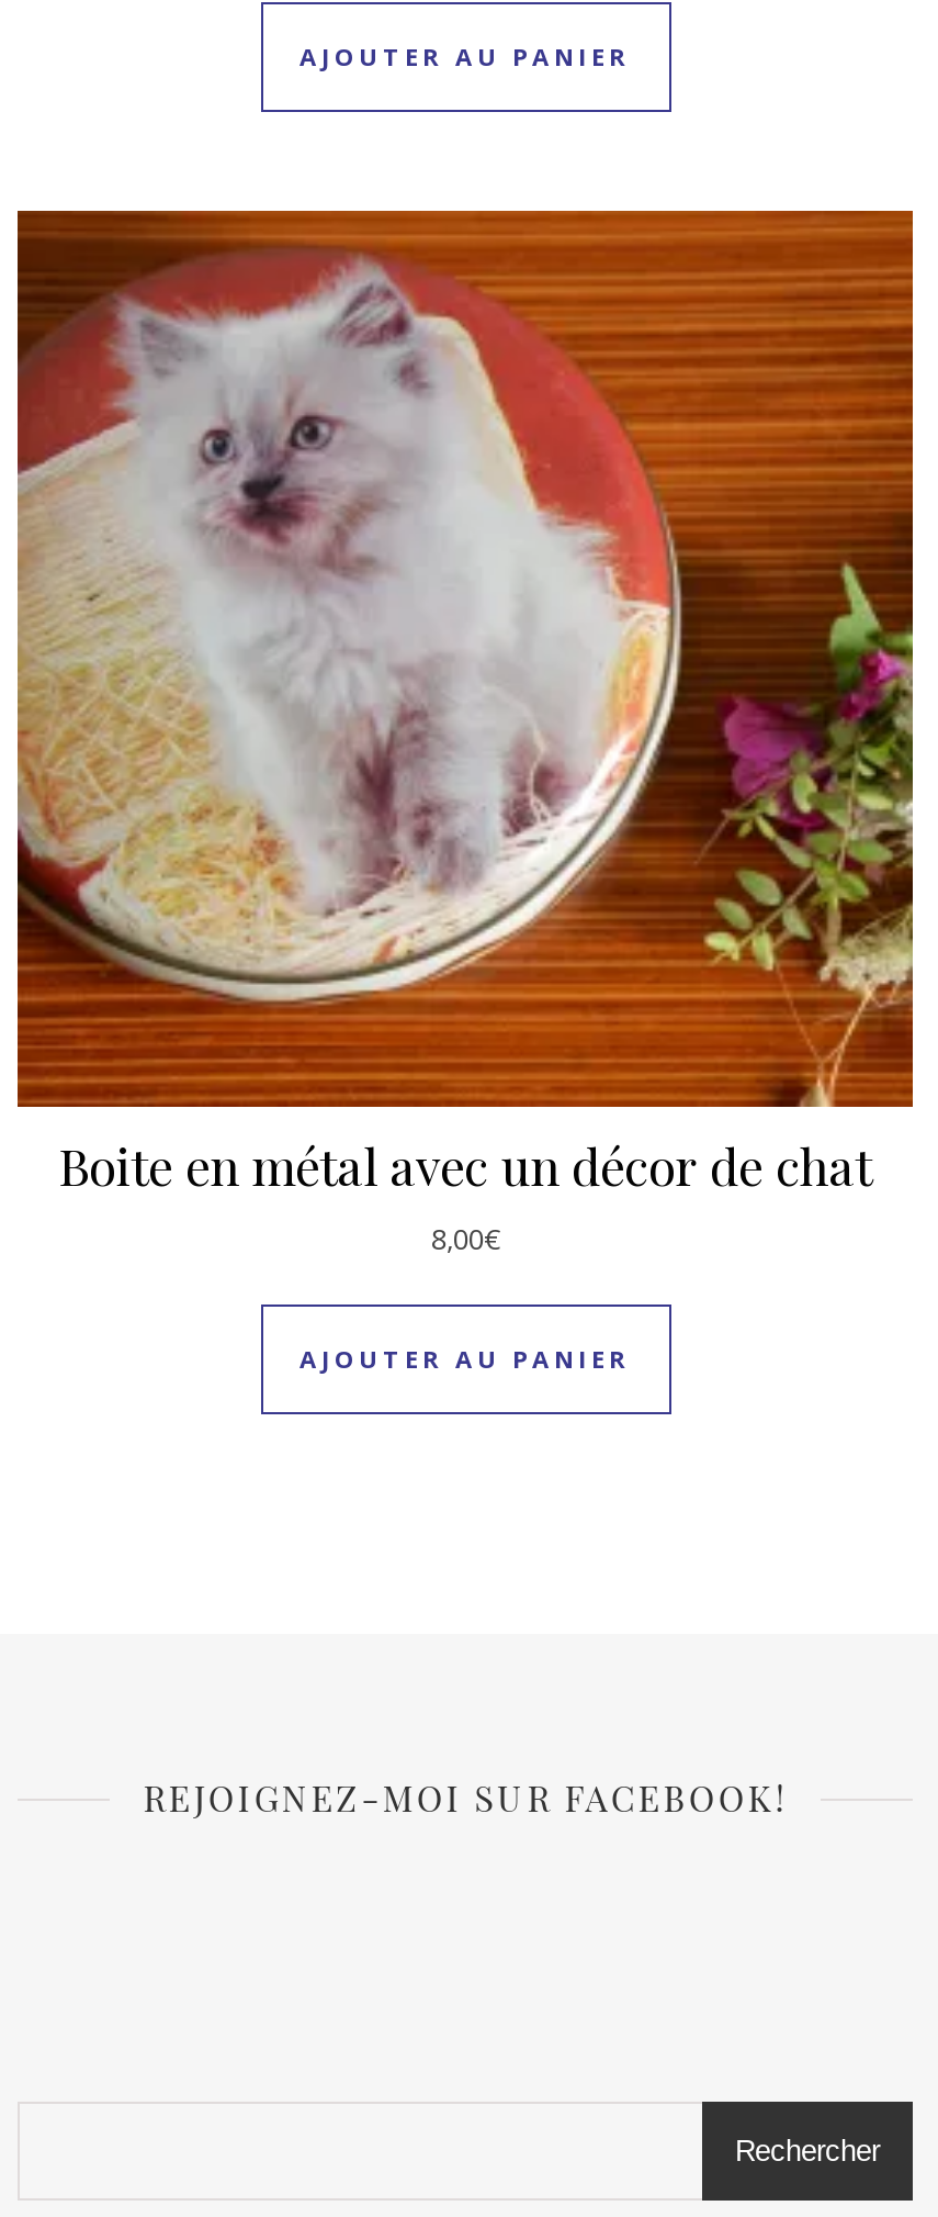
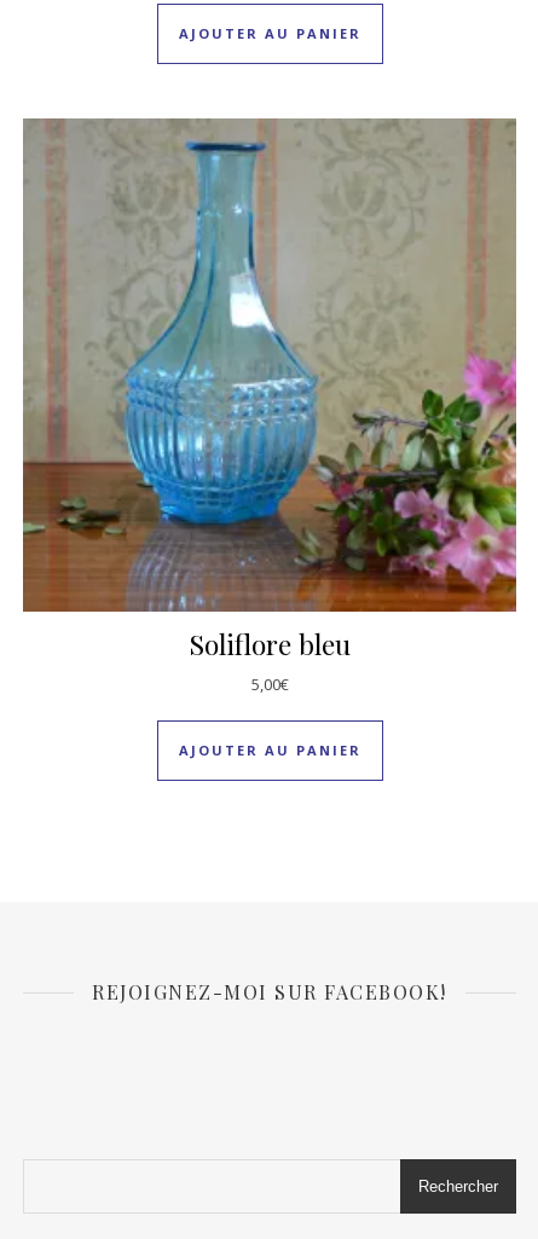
- [image]
- Boite en métal avec un décor de chat
- 8,00€
+ [image]
+ Soliflore bleu
+ 5,00€
